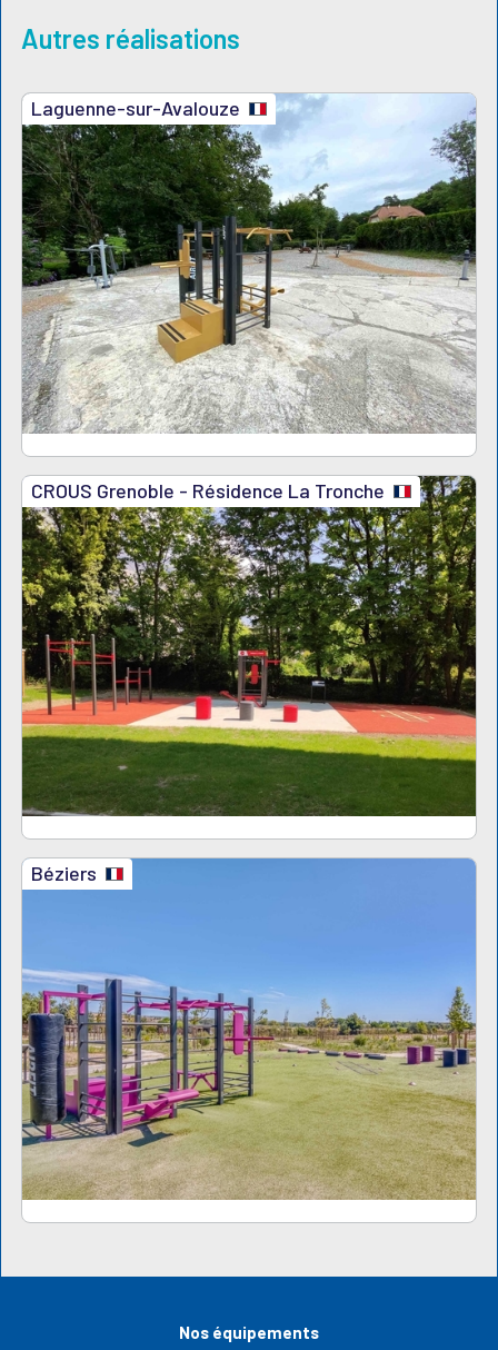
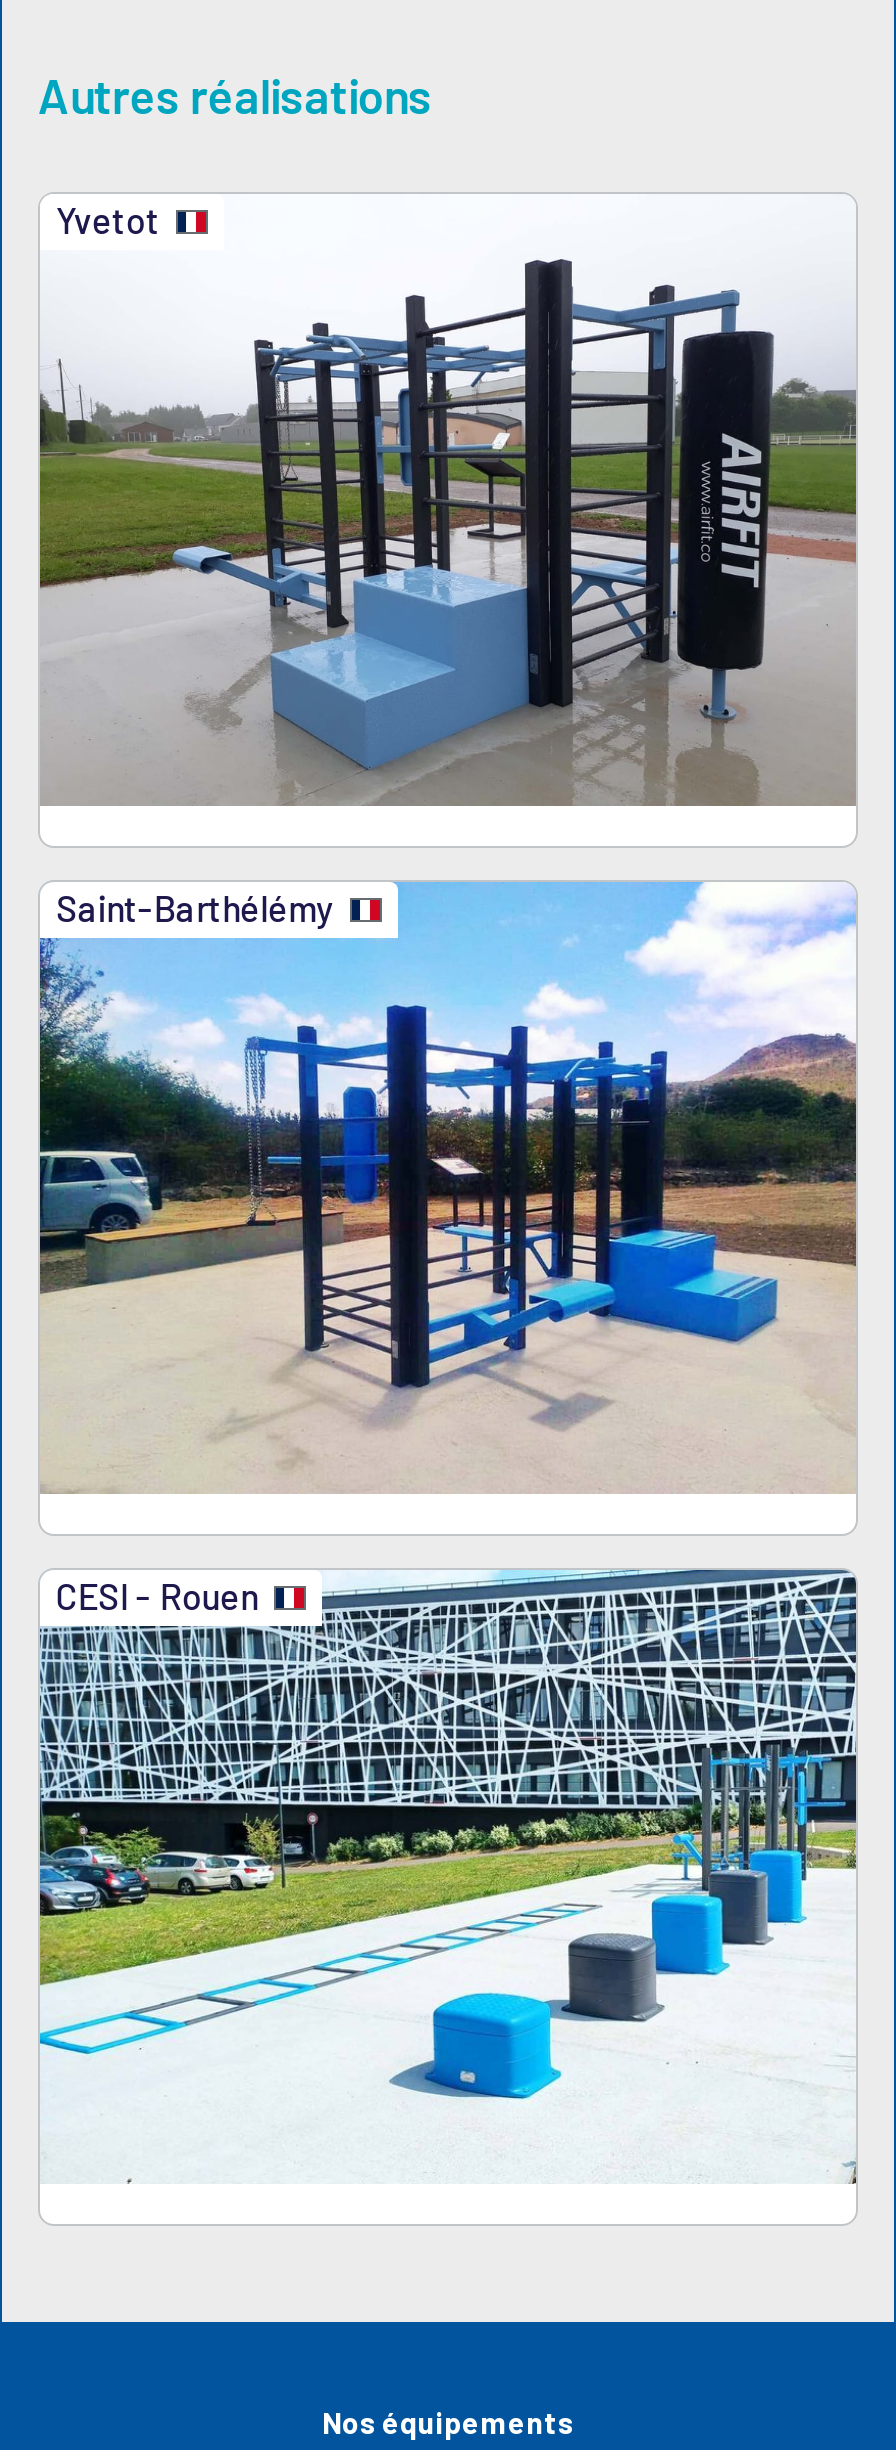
- [image]
- Laguenne-sur-Avalouze
+ [image]
+ Yvetot

- [image]
- CROUS Grenoble - Résidence La Tronche
+ [image]
+ Saint-Barthélémy

- [image]
- Béziers
+ [image]
+ CESI - Rouen
